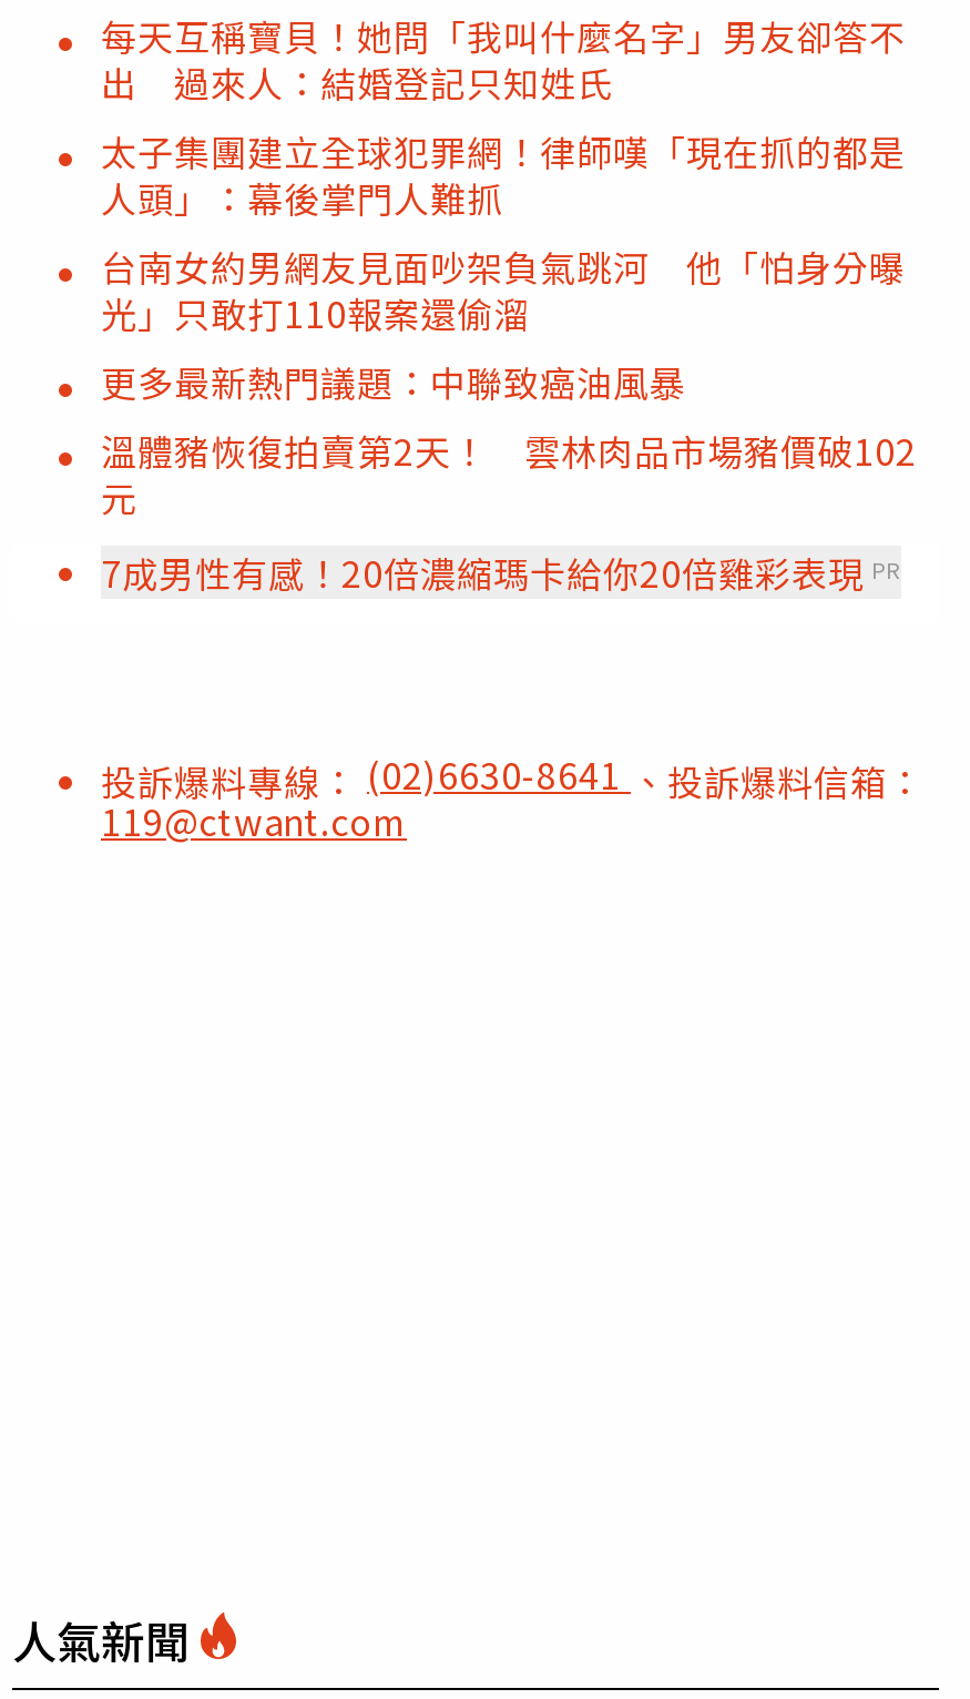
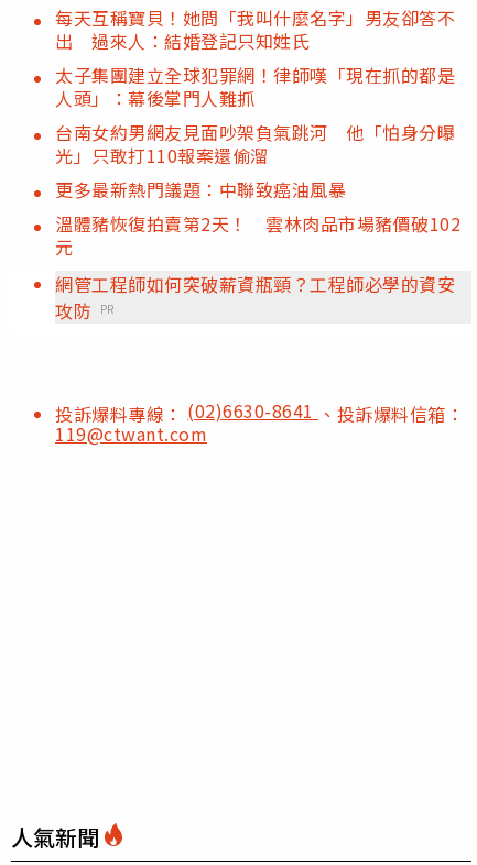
- 7成男性有感！20倍濃縮瑪卡給你20倍雞彩表現 PR
+ 網管工程師如何突破薪資瓶頸？工程師必學的資安
+ 攻防 PR
